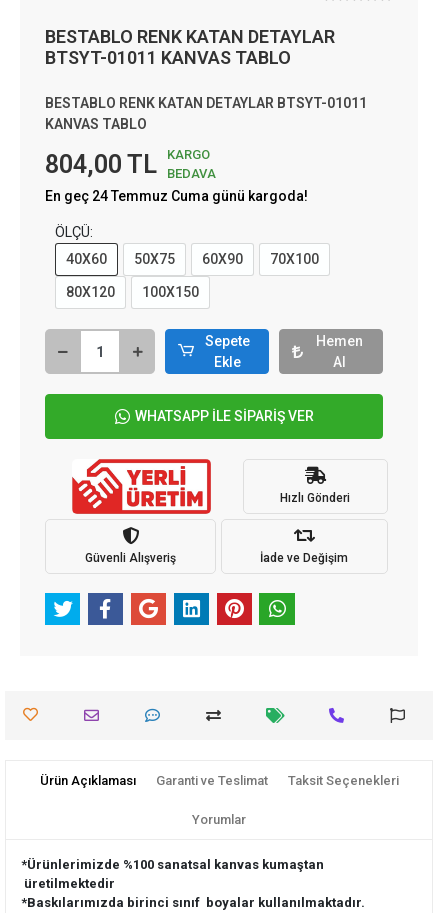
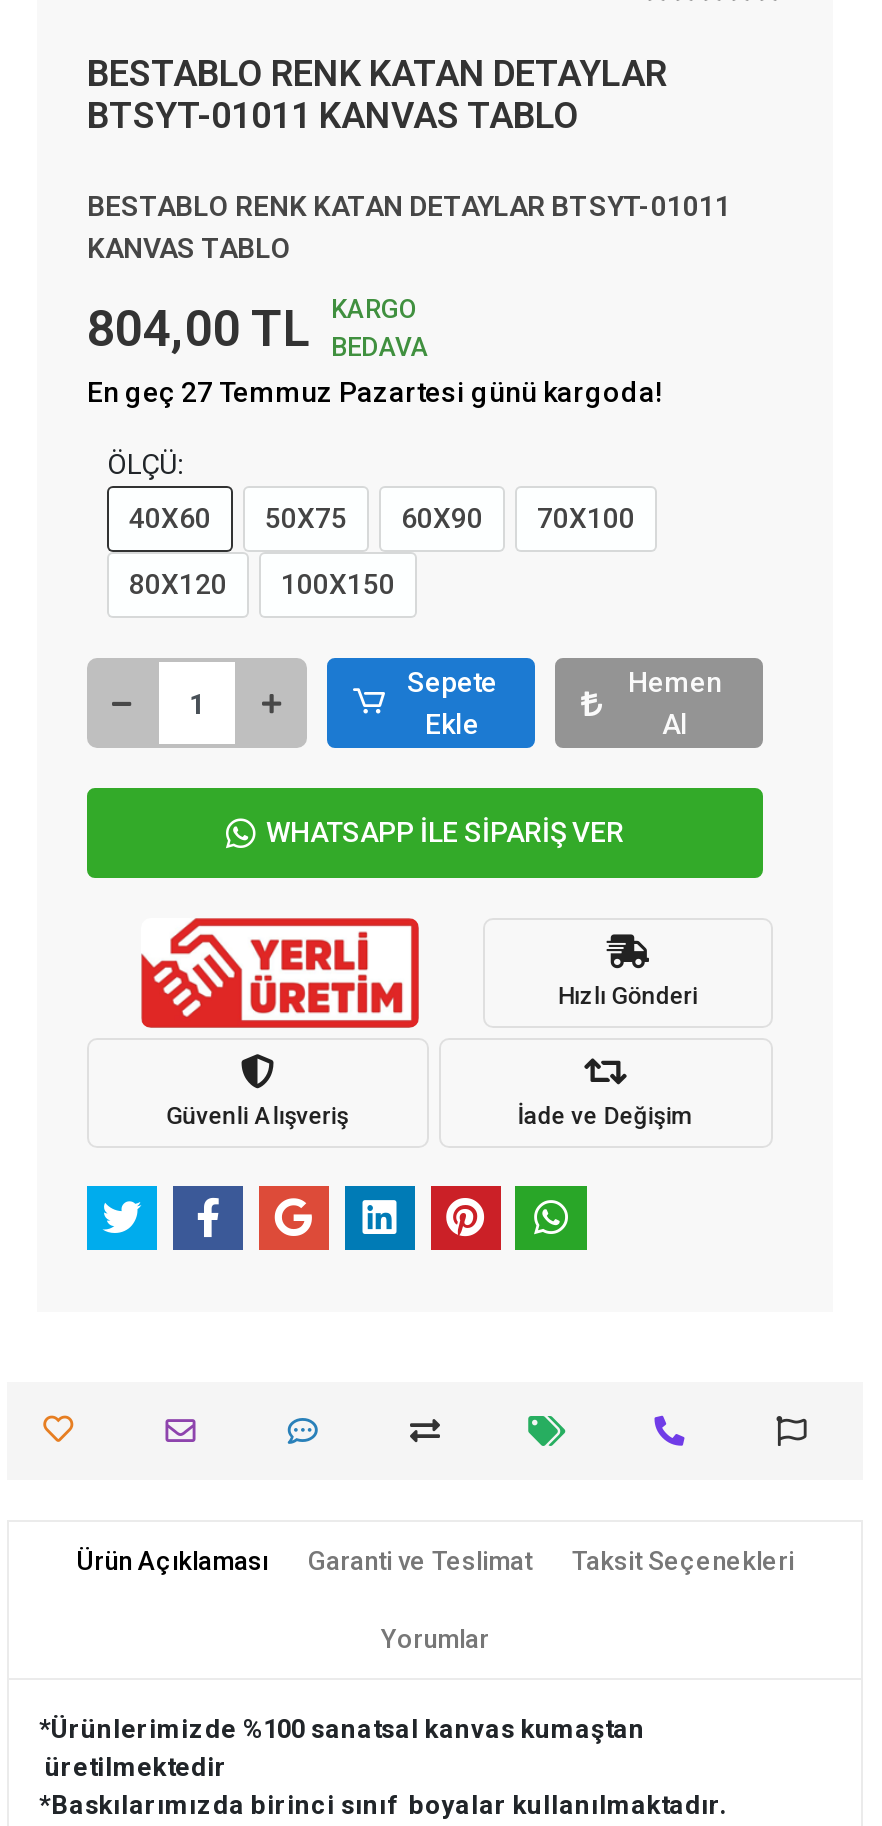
- En geç 24 Temmuz Cuma günü kargoda!
+ En geç 27 Temmuz Pazartesi günü kargoda!
